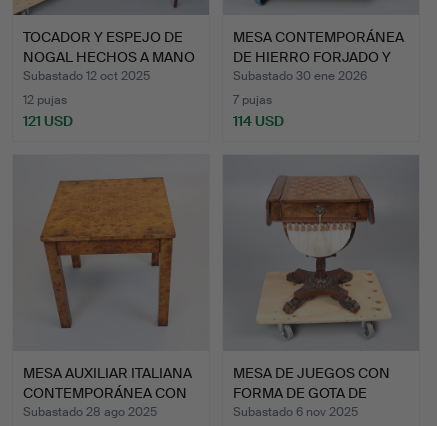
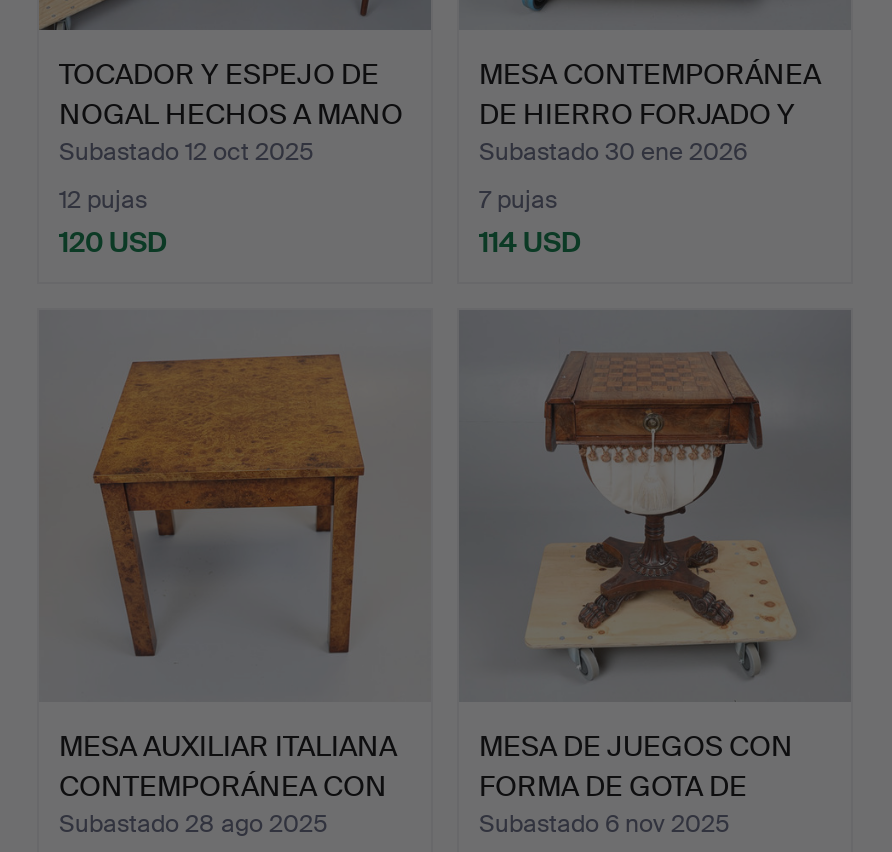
- 121 USD
+ 120 USD
